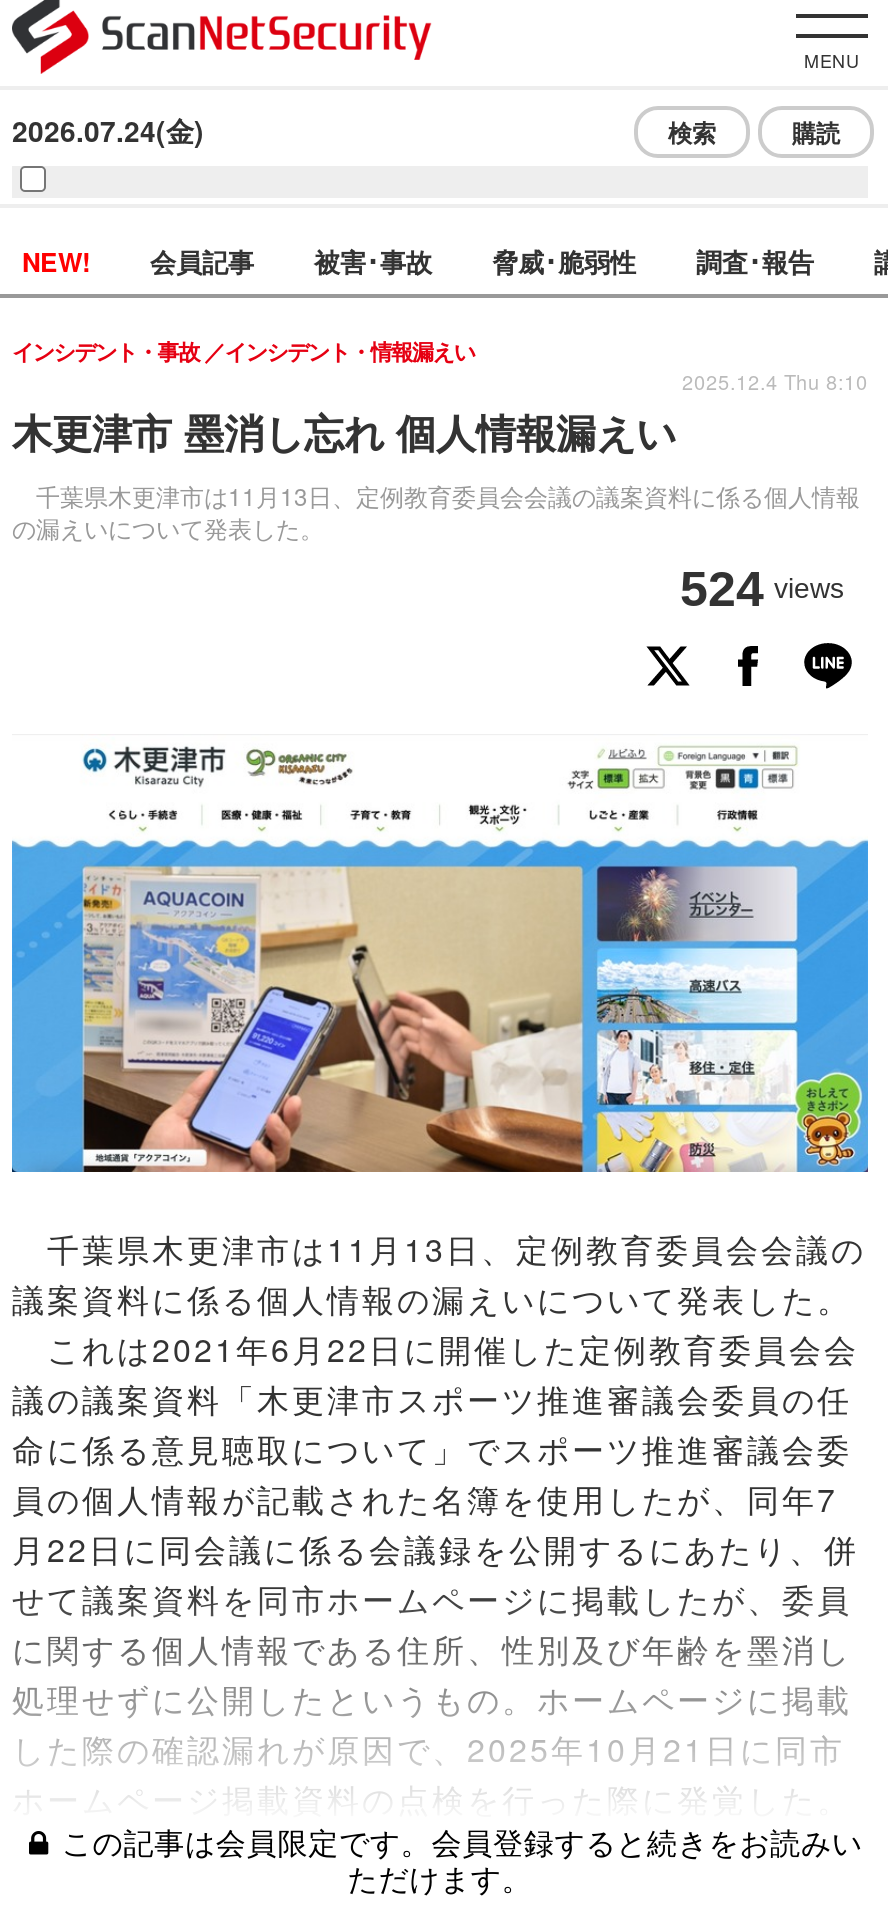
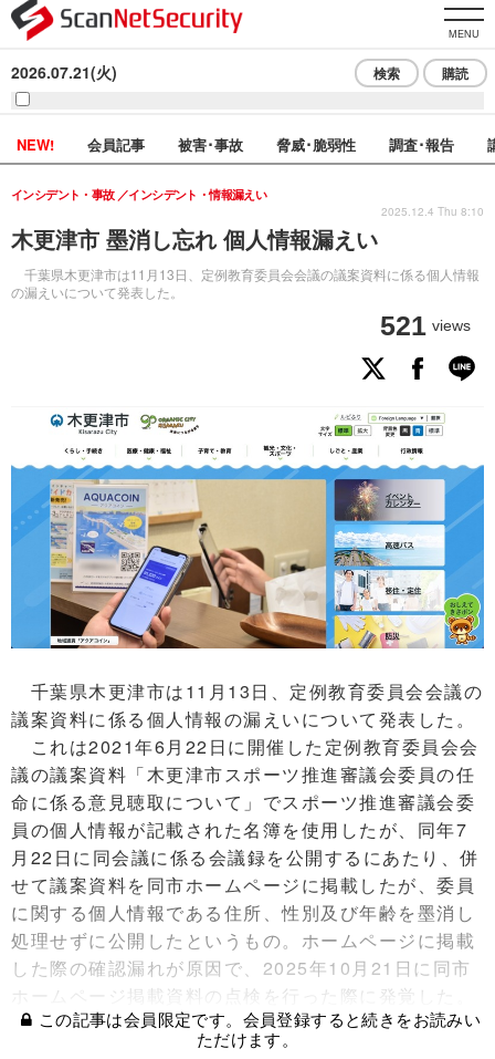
- 2026.07.24(金)
+ 2026.07.21(火)

- 524 views
+ 521 views
